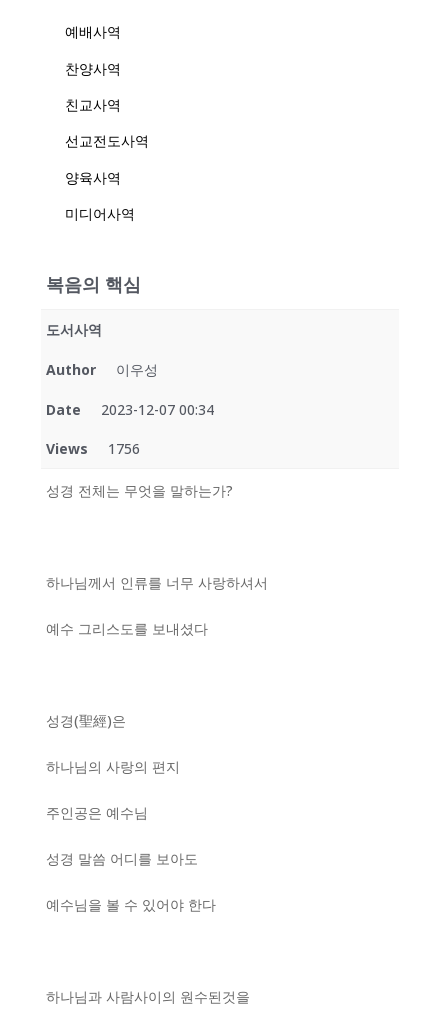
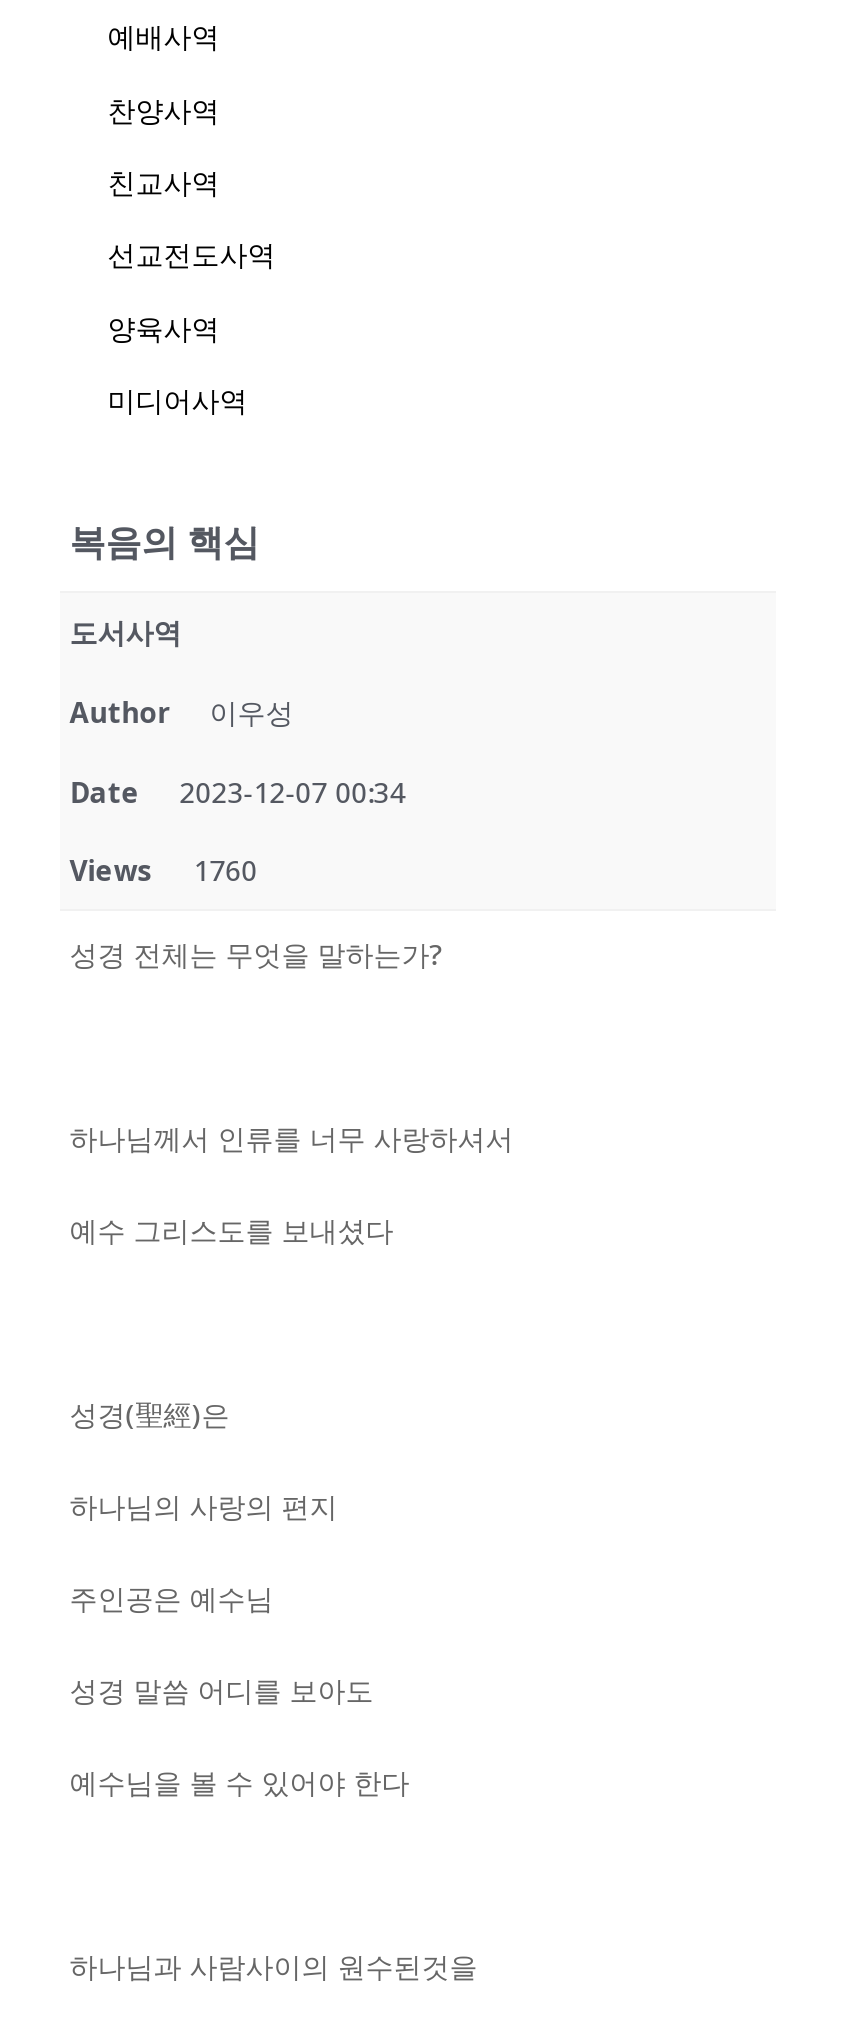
- Views 1756
+ Views 1760
